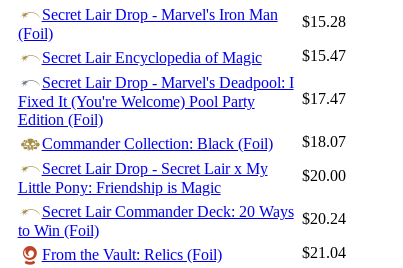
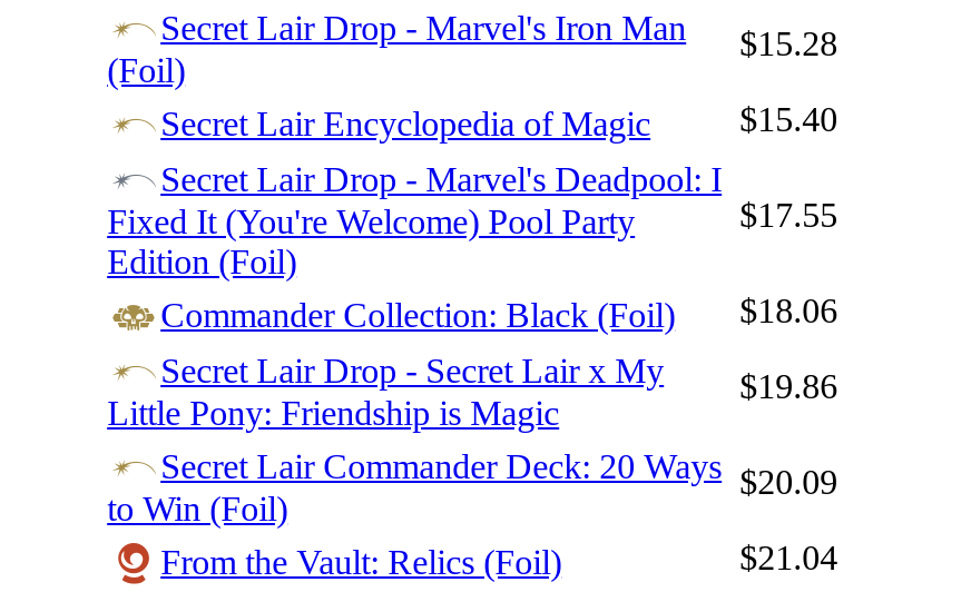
- $15.47
+ $15.40

- $17.47
+ $17.55

- Commander Collection: Black (Foil) $18.07
+ Commander Collection: Black (Foil) $18.06

- Secret Lair Drop - Secret Lair x My $20.00
+ Secret Lair Drop - Secret Lair x My $19.86

- Secret Lair Commander Deck: 20 Ways $20.24
+ Secret Lair Commander Deck: 20 Ways $20.09
